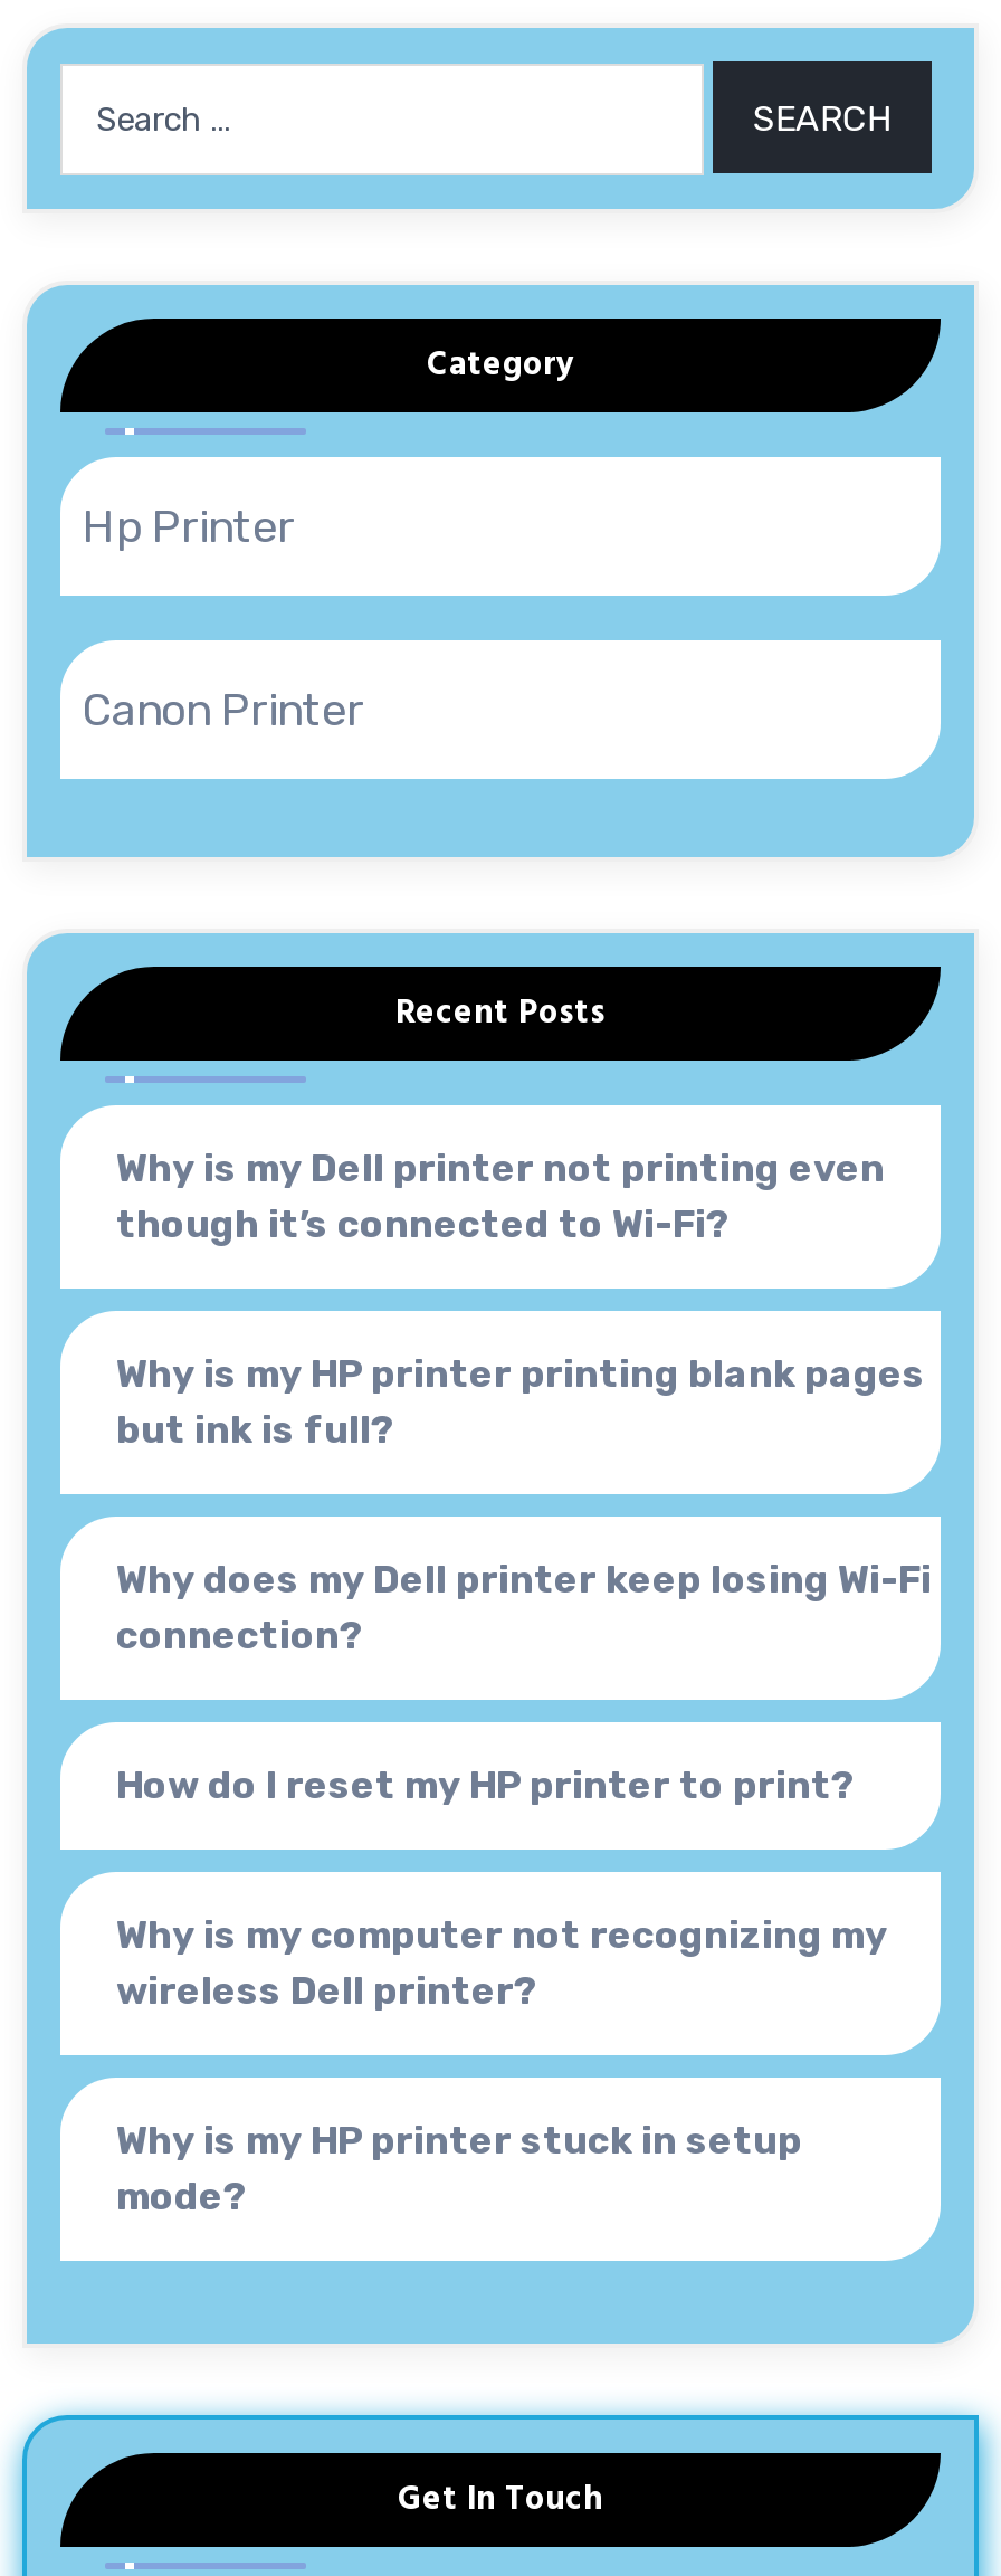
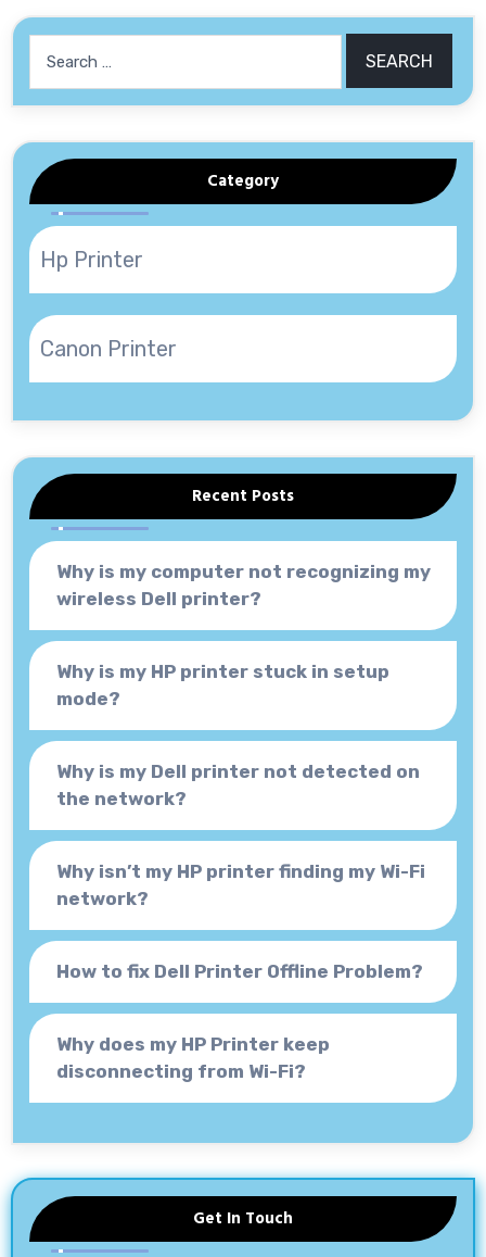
- Why is my Dell printer not printing even
- though it’s connected to Wi-Fi?
- Why is my HP printer printing blank pages
- but ink is full?
- Why does my Dell printer keep losing Wi-Fi
- connection?
- How do I reset my HP printer to print?

moved up: Why is my computer not recognizing my | wireless Dell printer? | Why is my HP printer stuck in setup | mode?

+ Why is my Dell printer not detected on
+ the network?
+ Why isn’t my HP printer finding my Wi-Fi
+ network?
+ How to fix Dell Printer Offline Problem?
+ Why does my HP Printer keep
+ disconnecting from Wi-Fi?
